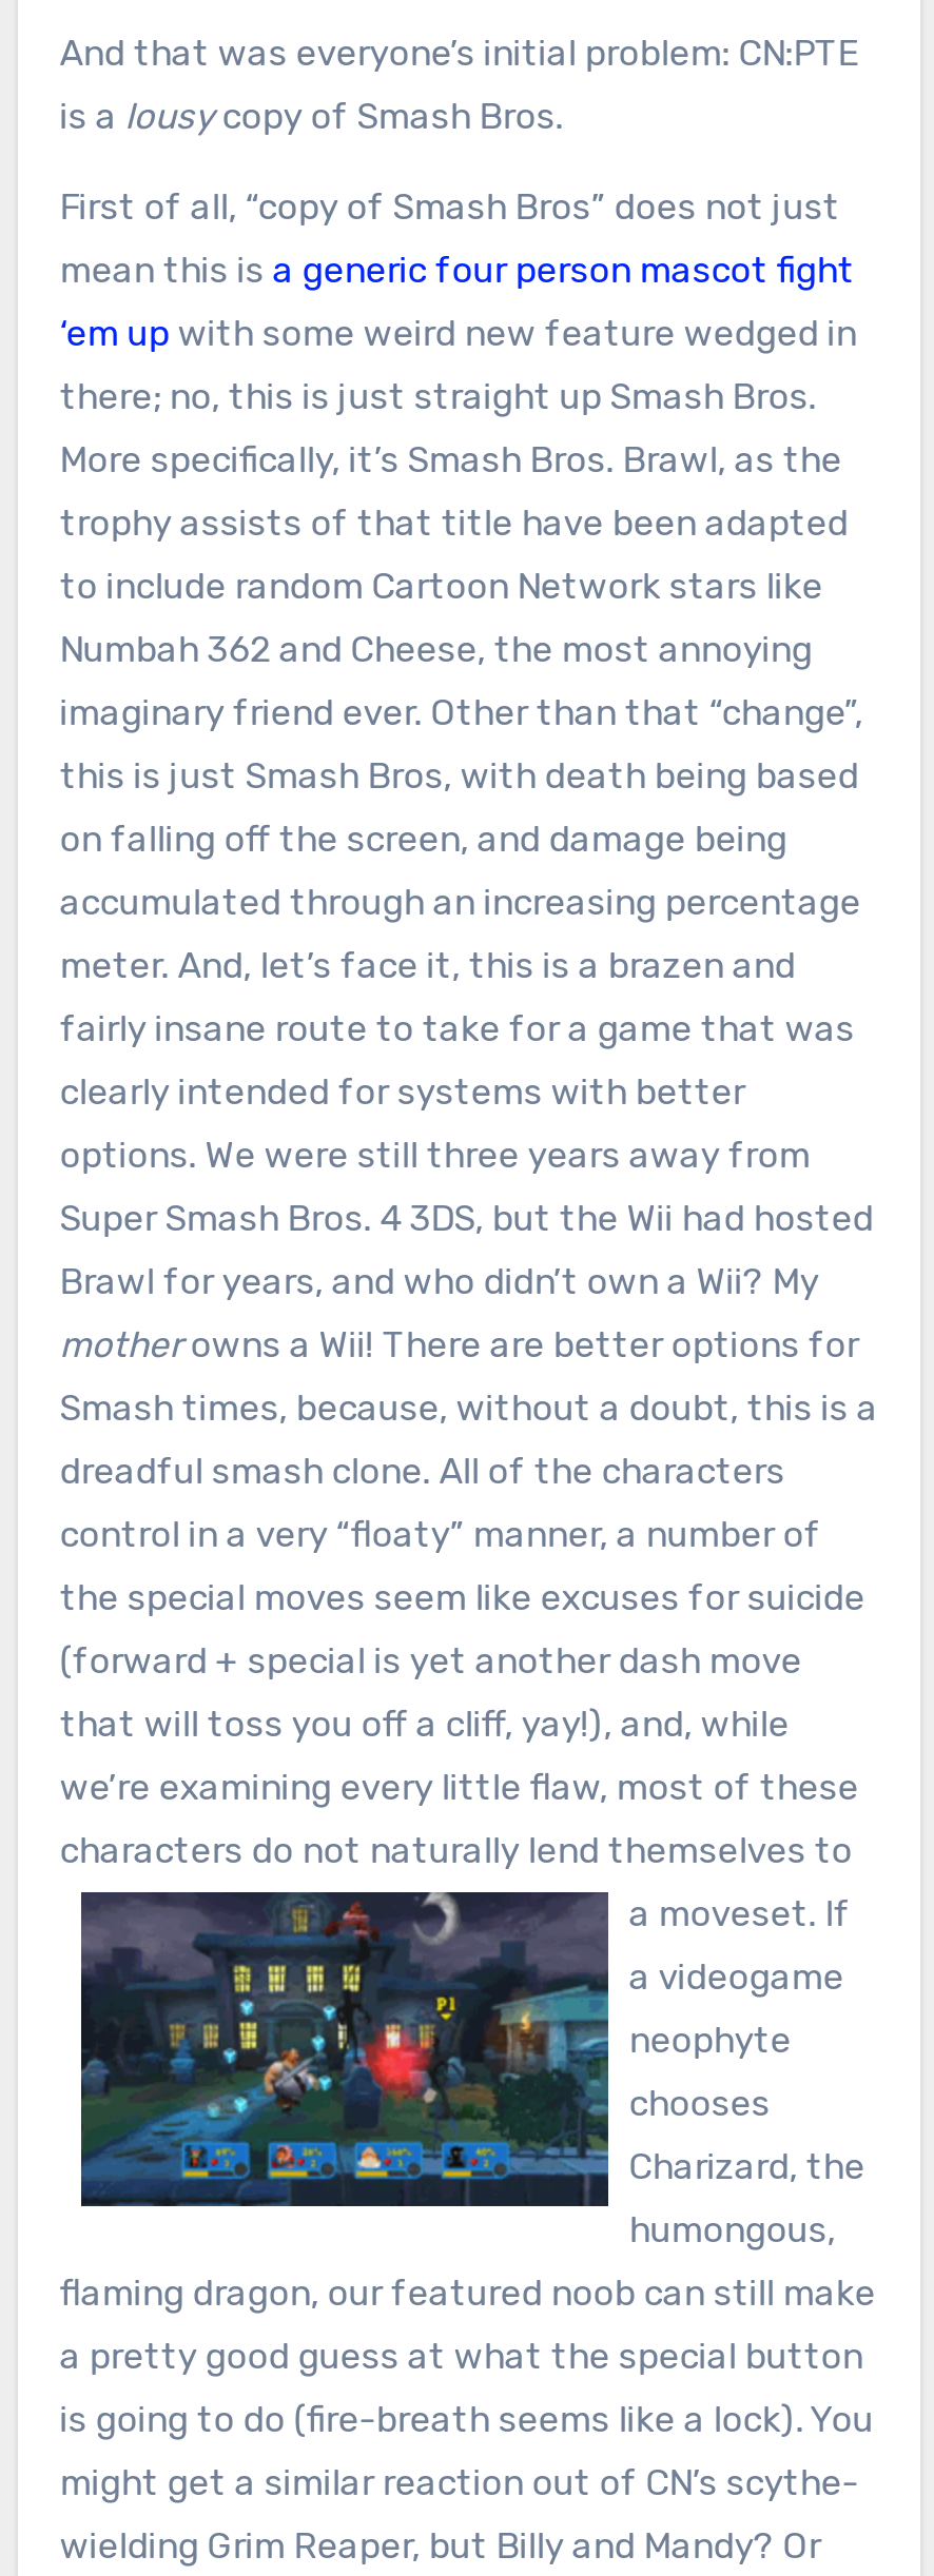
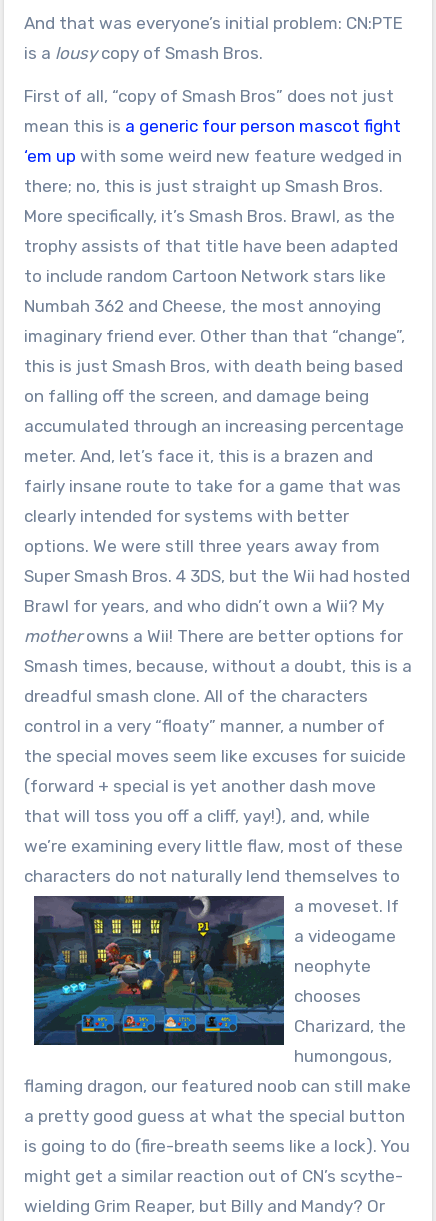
- [image]
+ [image]
